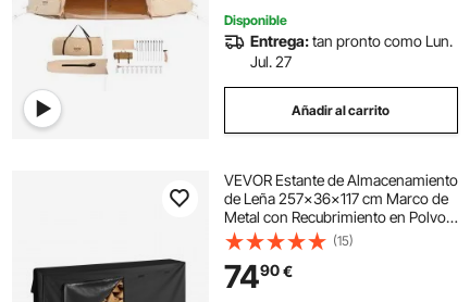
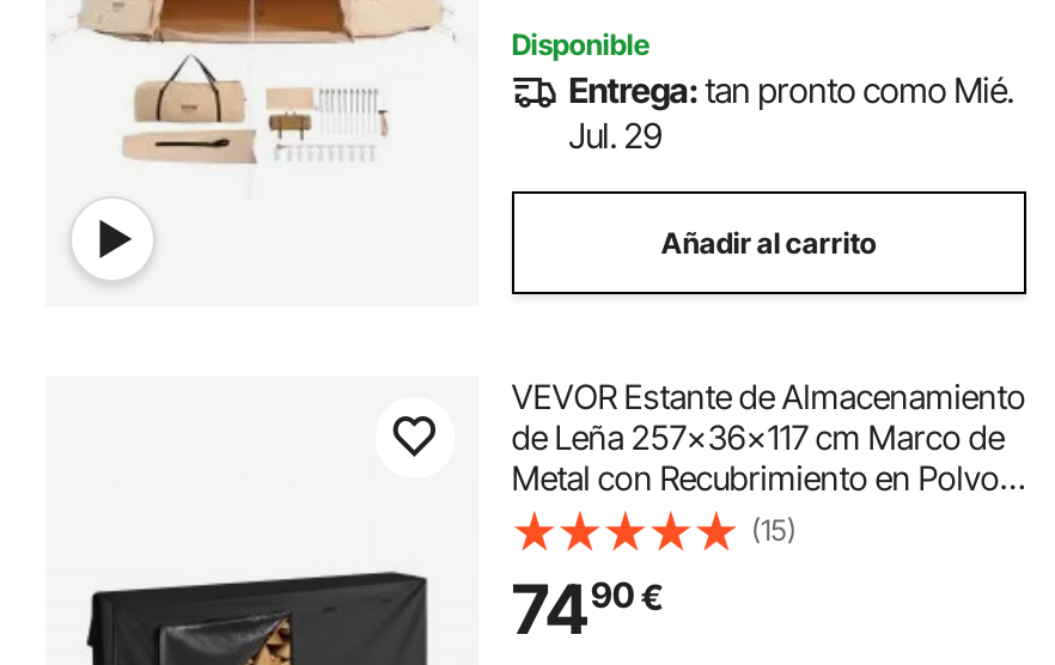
- Entrega: tan pronto como Lun.
+ Entrega: tan pronto como Mié.

- Jul. 27
+ Jul. 29
